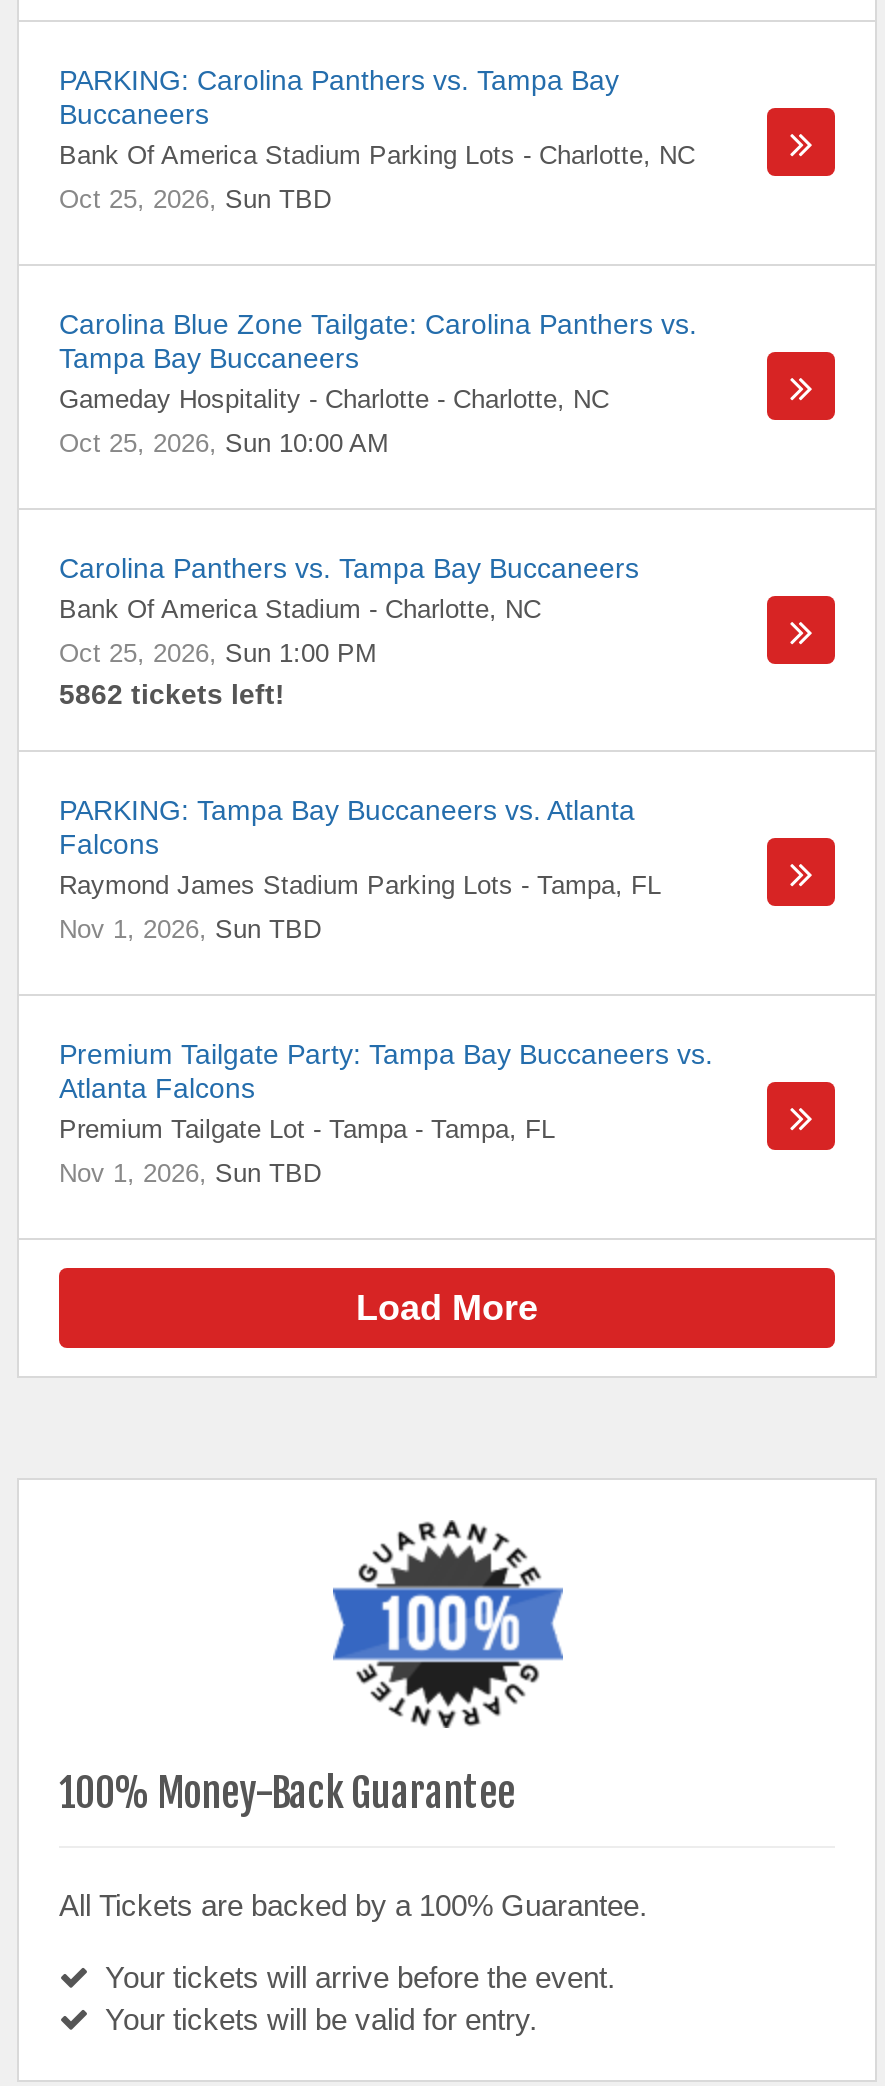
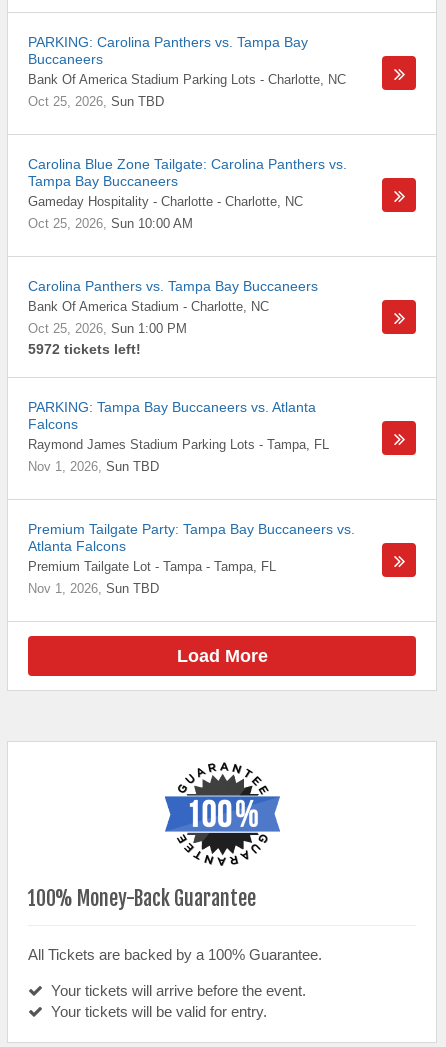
- 5862 tickets left!
+ 5972 tickets left!
